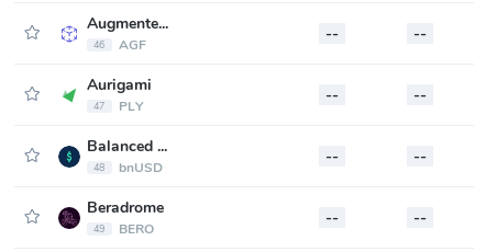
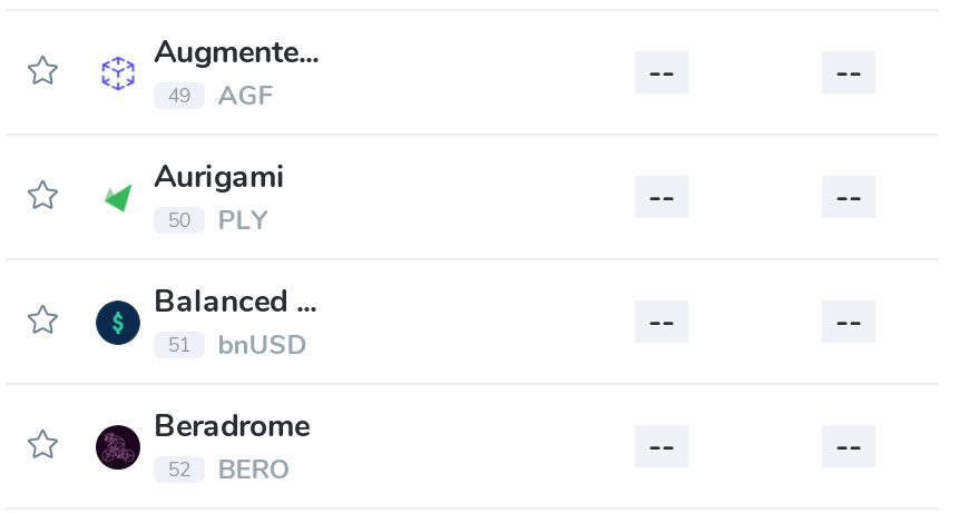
- 46 AGF
+ 49 AGF

- 47 PLY
+ 50 PLY

- 48 bnUSD
+ 51 bnUSD

- 49 BERO
+ 52 BERO
